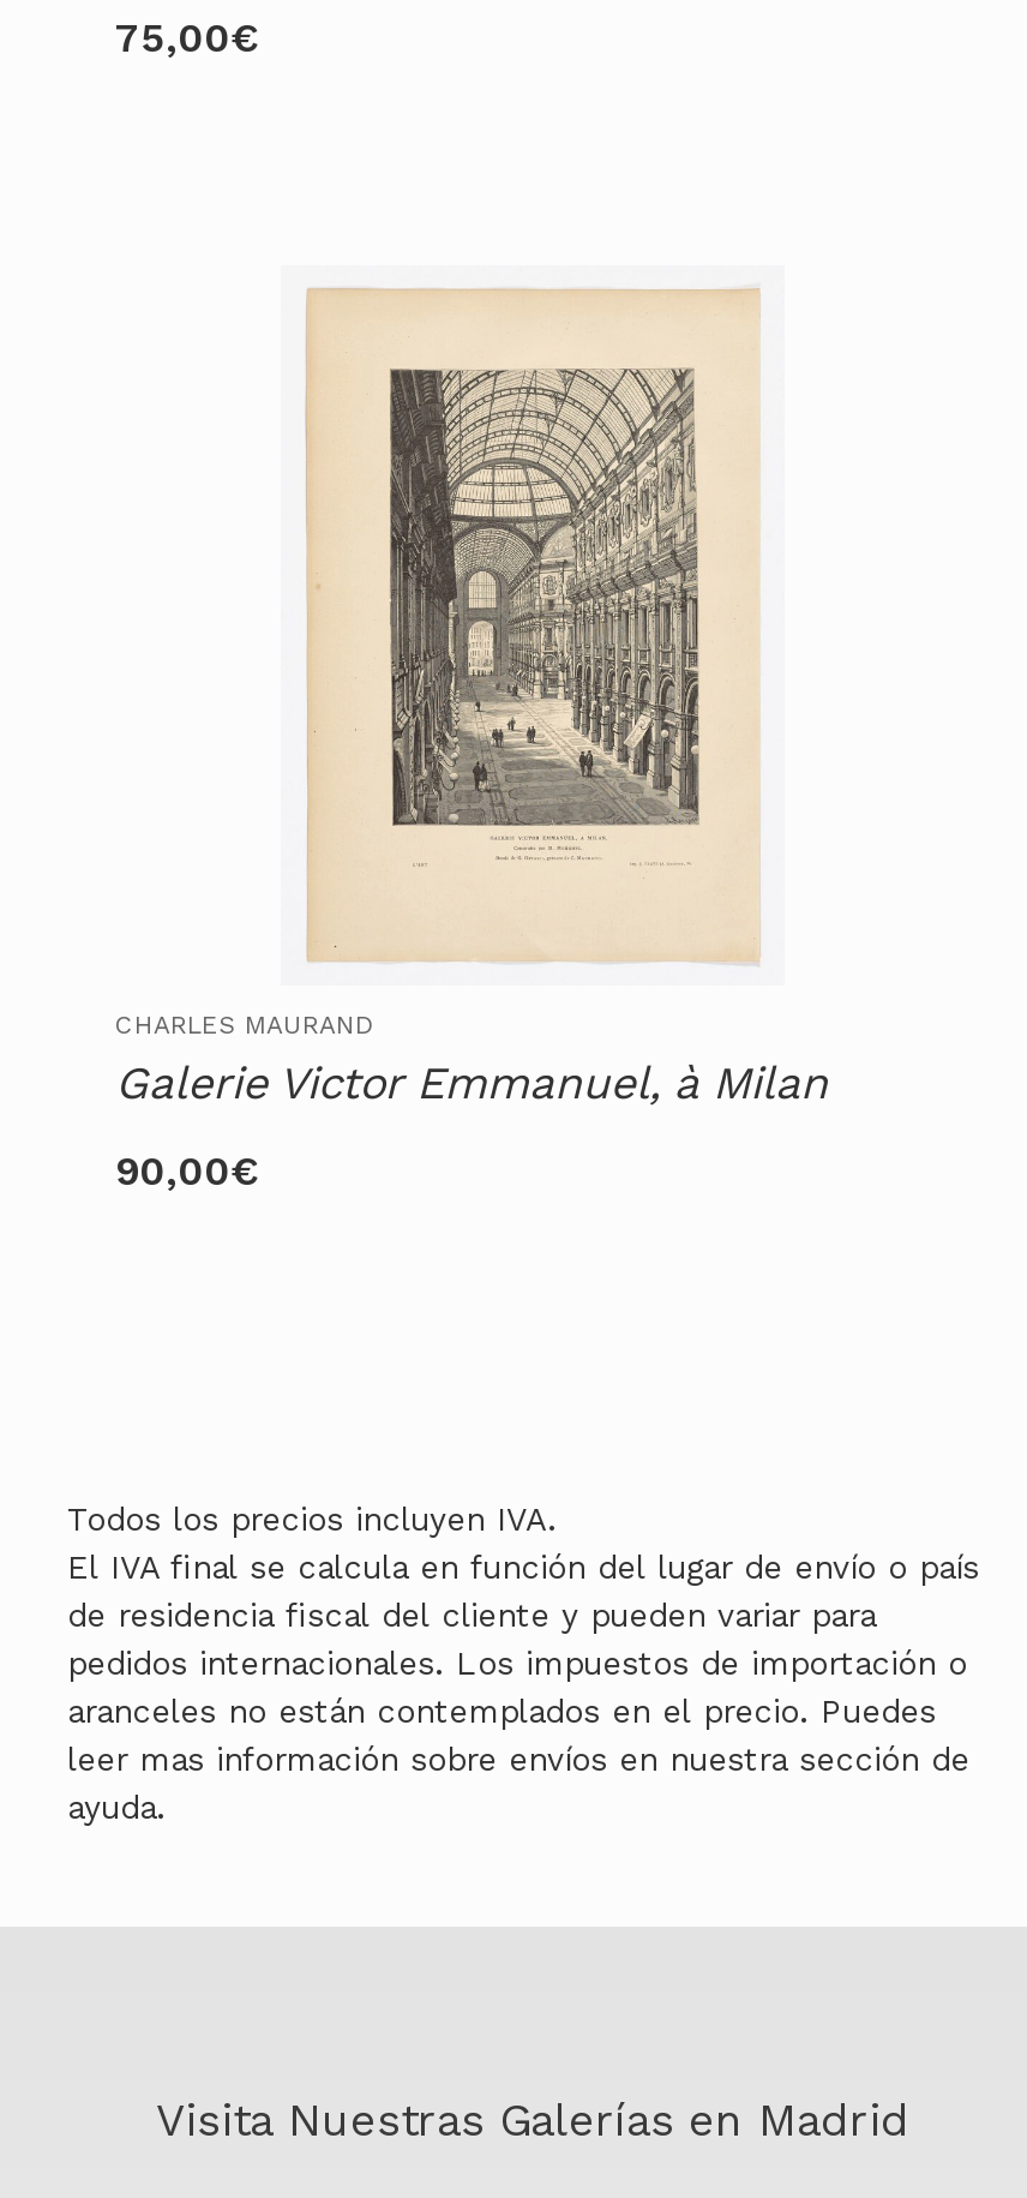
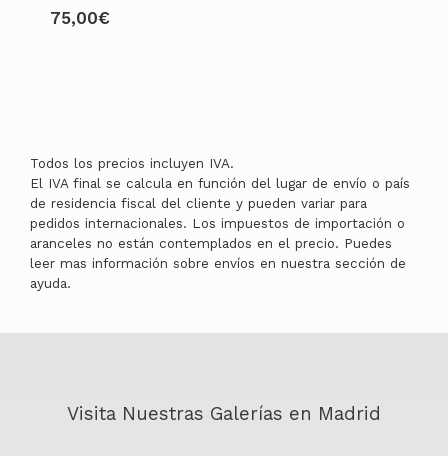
- [image]
- CHARLES MAURAND
- Galerie Victor Emmanuel, à Milan
- 90,00€
